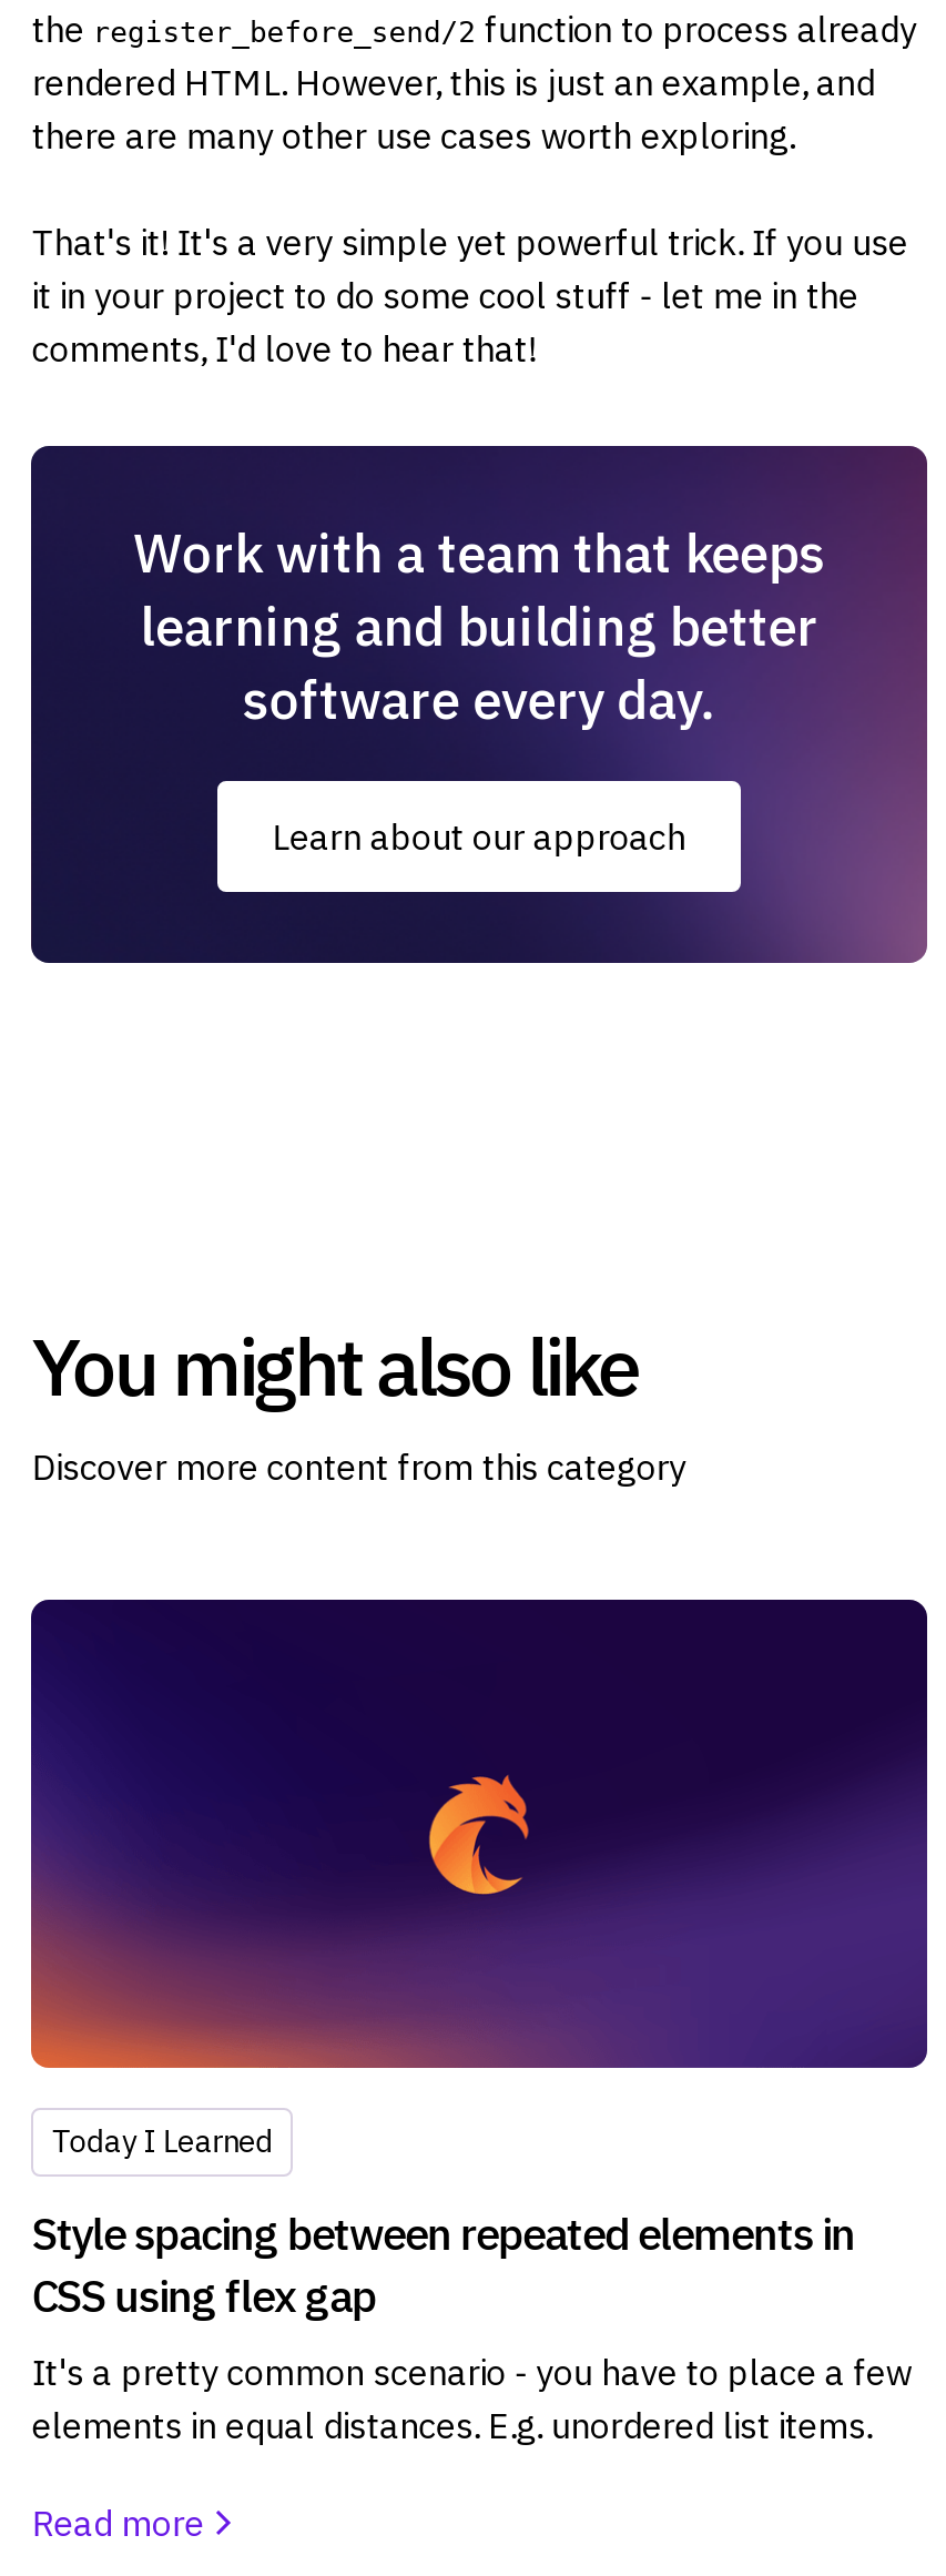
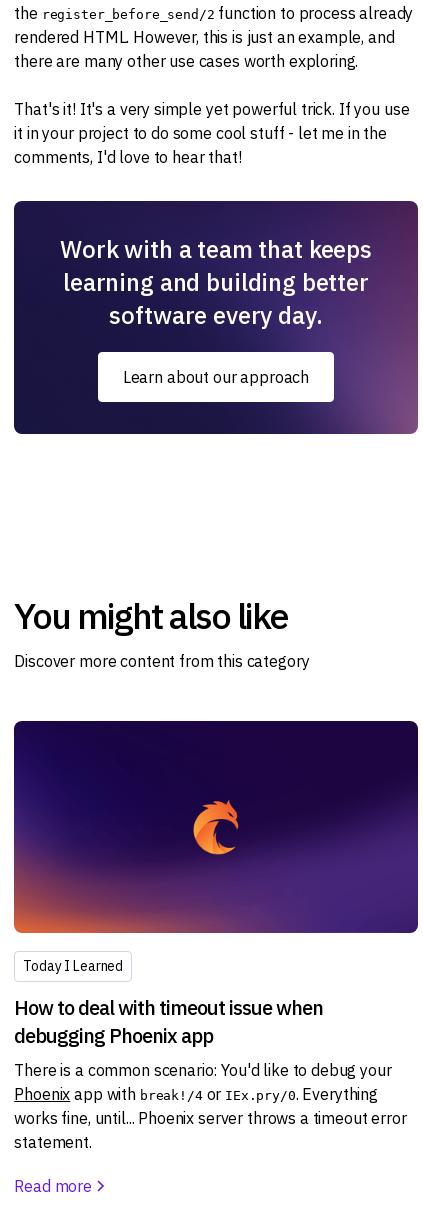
- Style spacing between repeated elements in
- CSS using flex gap
- It's a pretty common scenario - you have to place a few
- elements in equal distances. E.g. unordered list items.
+ How to deal with timeout issue when
+ debugging Phoenix app
+ There is a common scenario: You'd like to debug your
+ Phoenix app with break!/4 or IEx.pry/0. Everything
+ works fine, until... Phoenix server throws a timeout error
+ statement.
